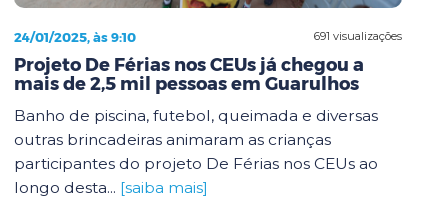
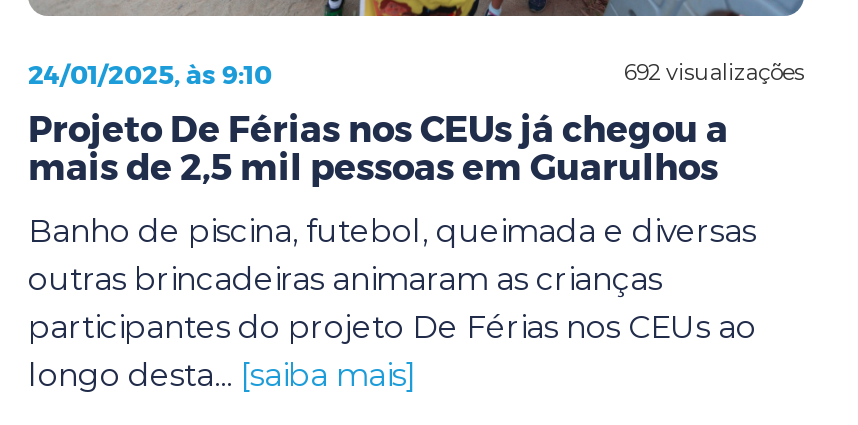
- 691 visualizações
+ 692 visualizações
